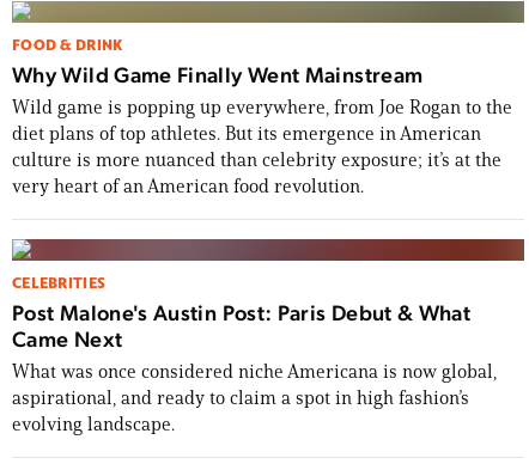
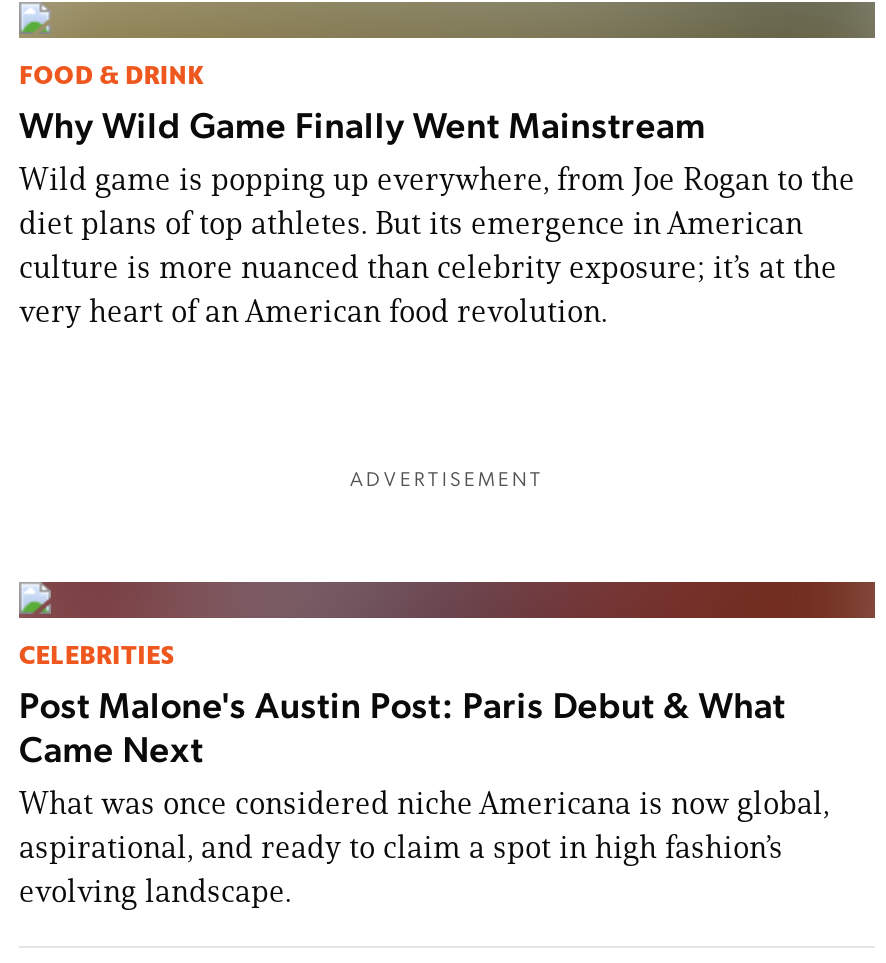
+ ADVERTISEMENT
